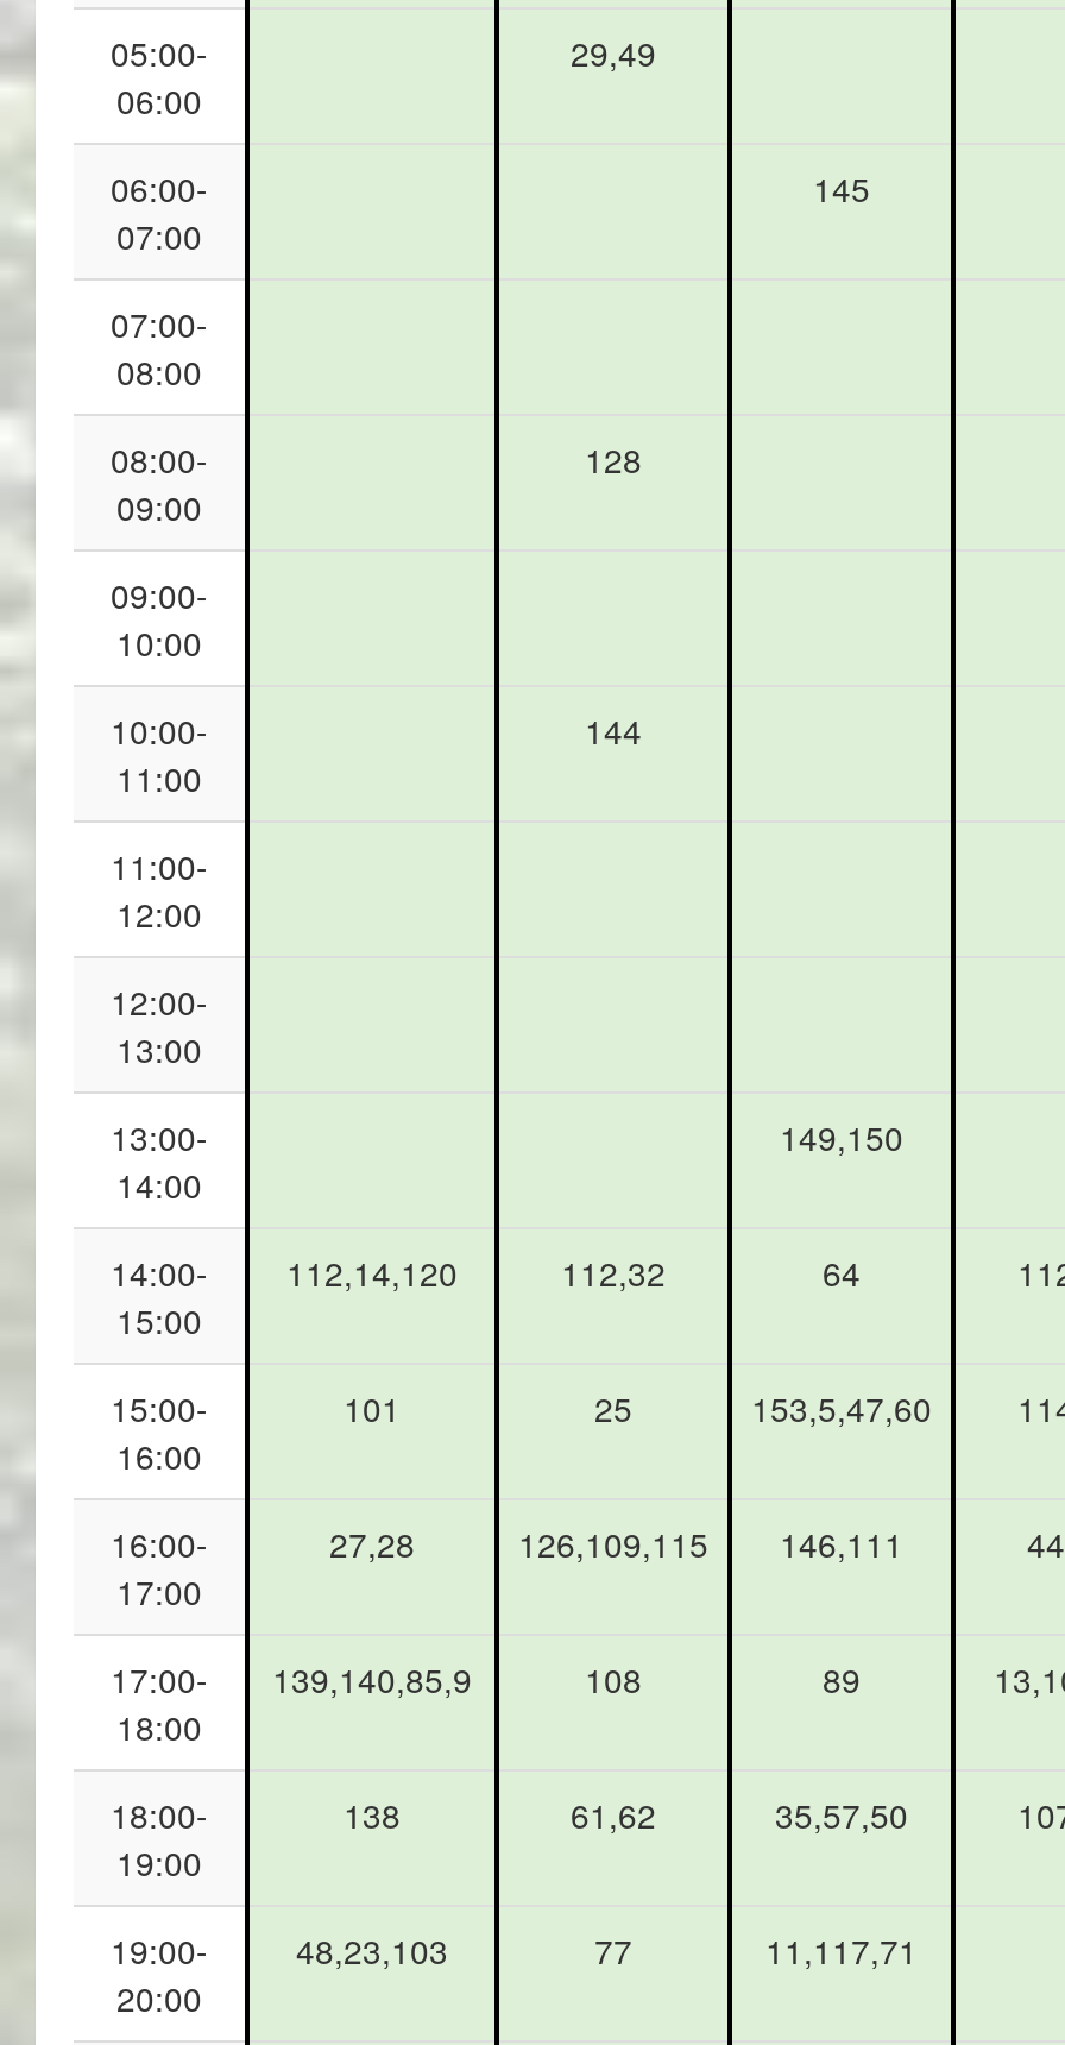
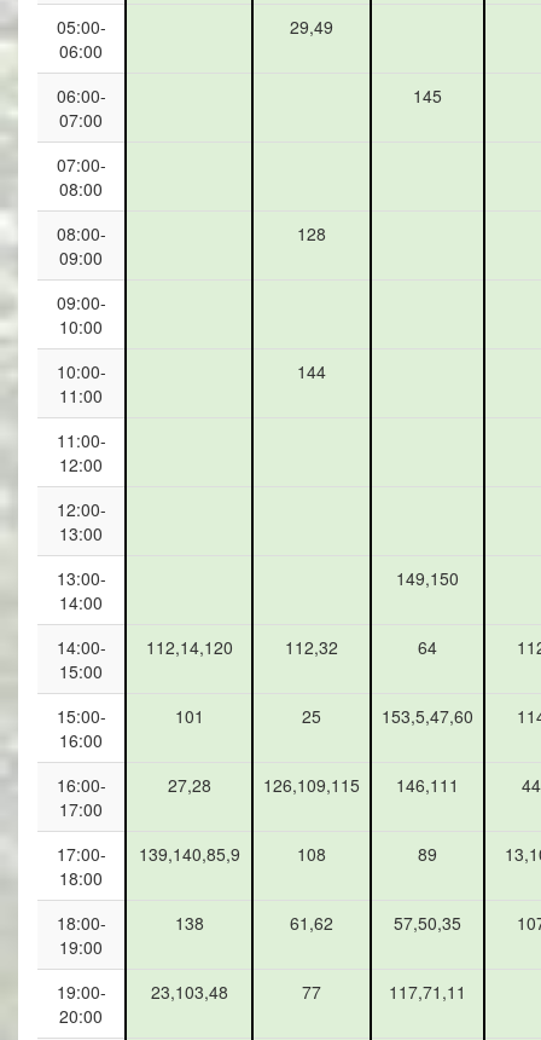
- 35,57,50
+ 57,50,35

- 19:00- 48,23,103
+ 19:00- 23,103,48

- 11,117,71
+ 117,71,11
